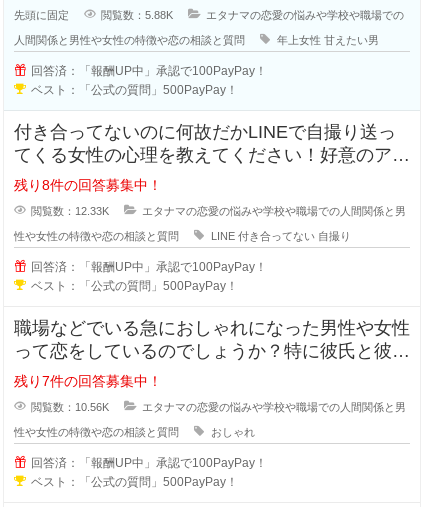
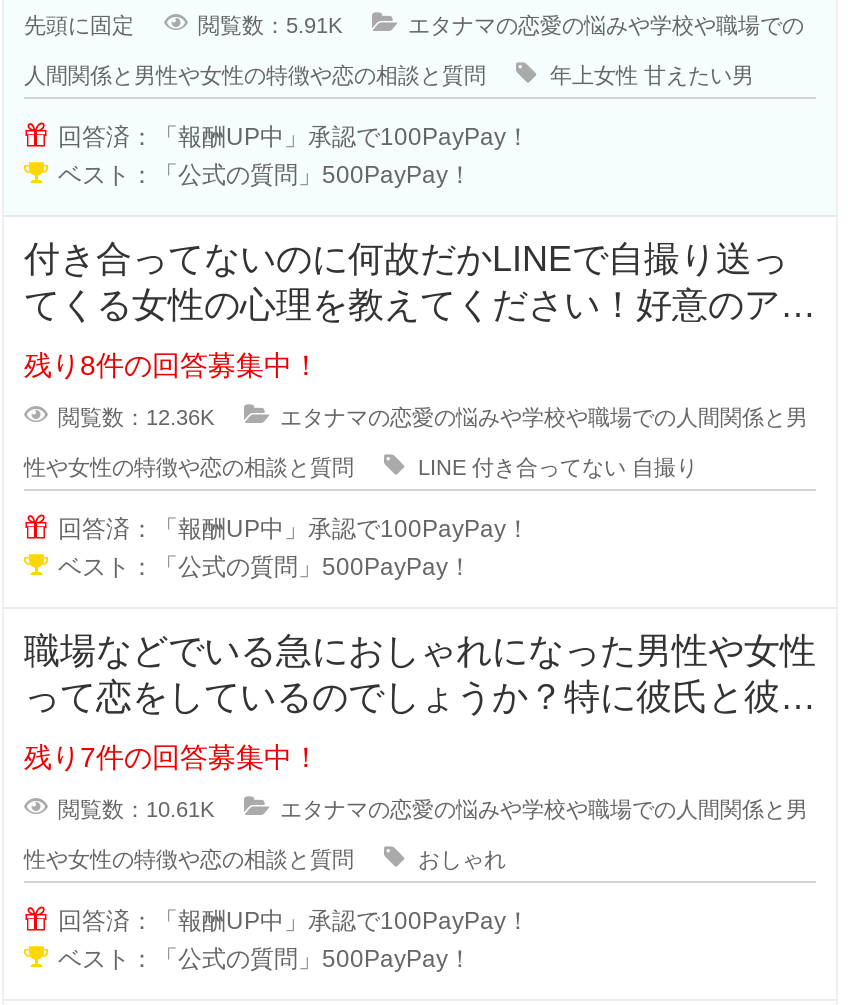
- 閲覧数：5.88K
+ 閲覧数：5.91K

- 閲覧数：12.33K
+ 閲覧数：12.36K

- 閲覧数：10.56K
+ 閲覧数：10.61K
